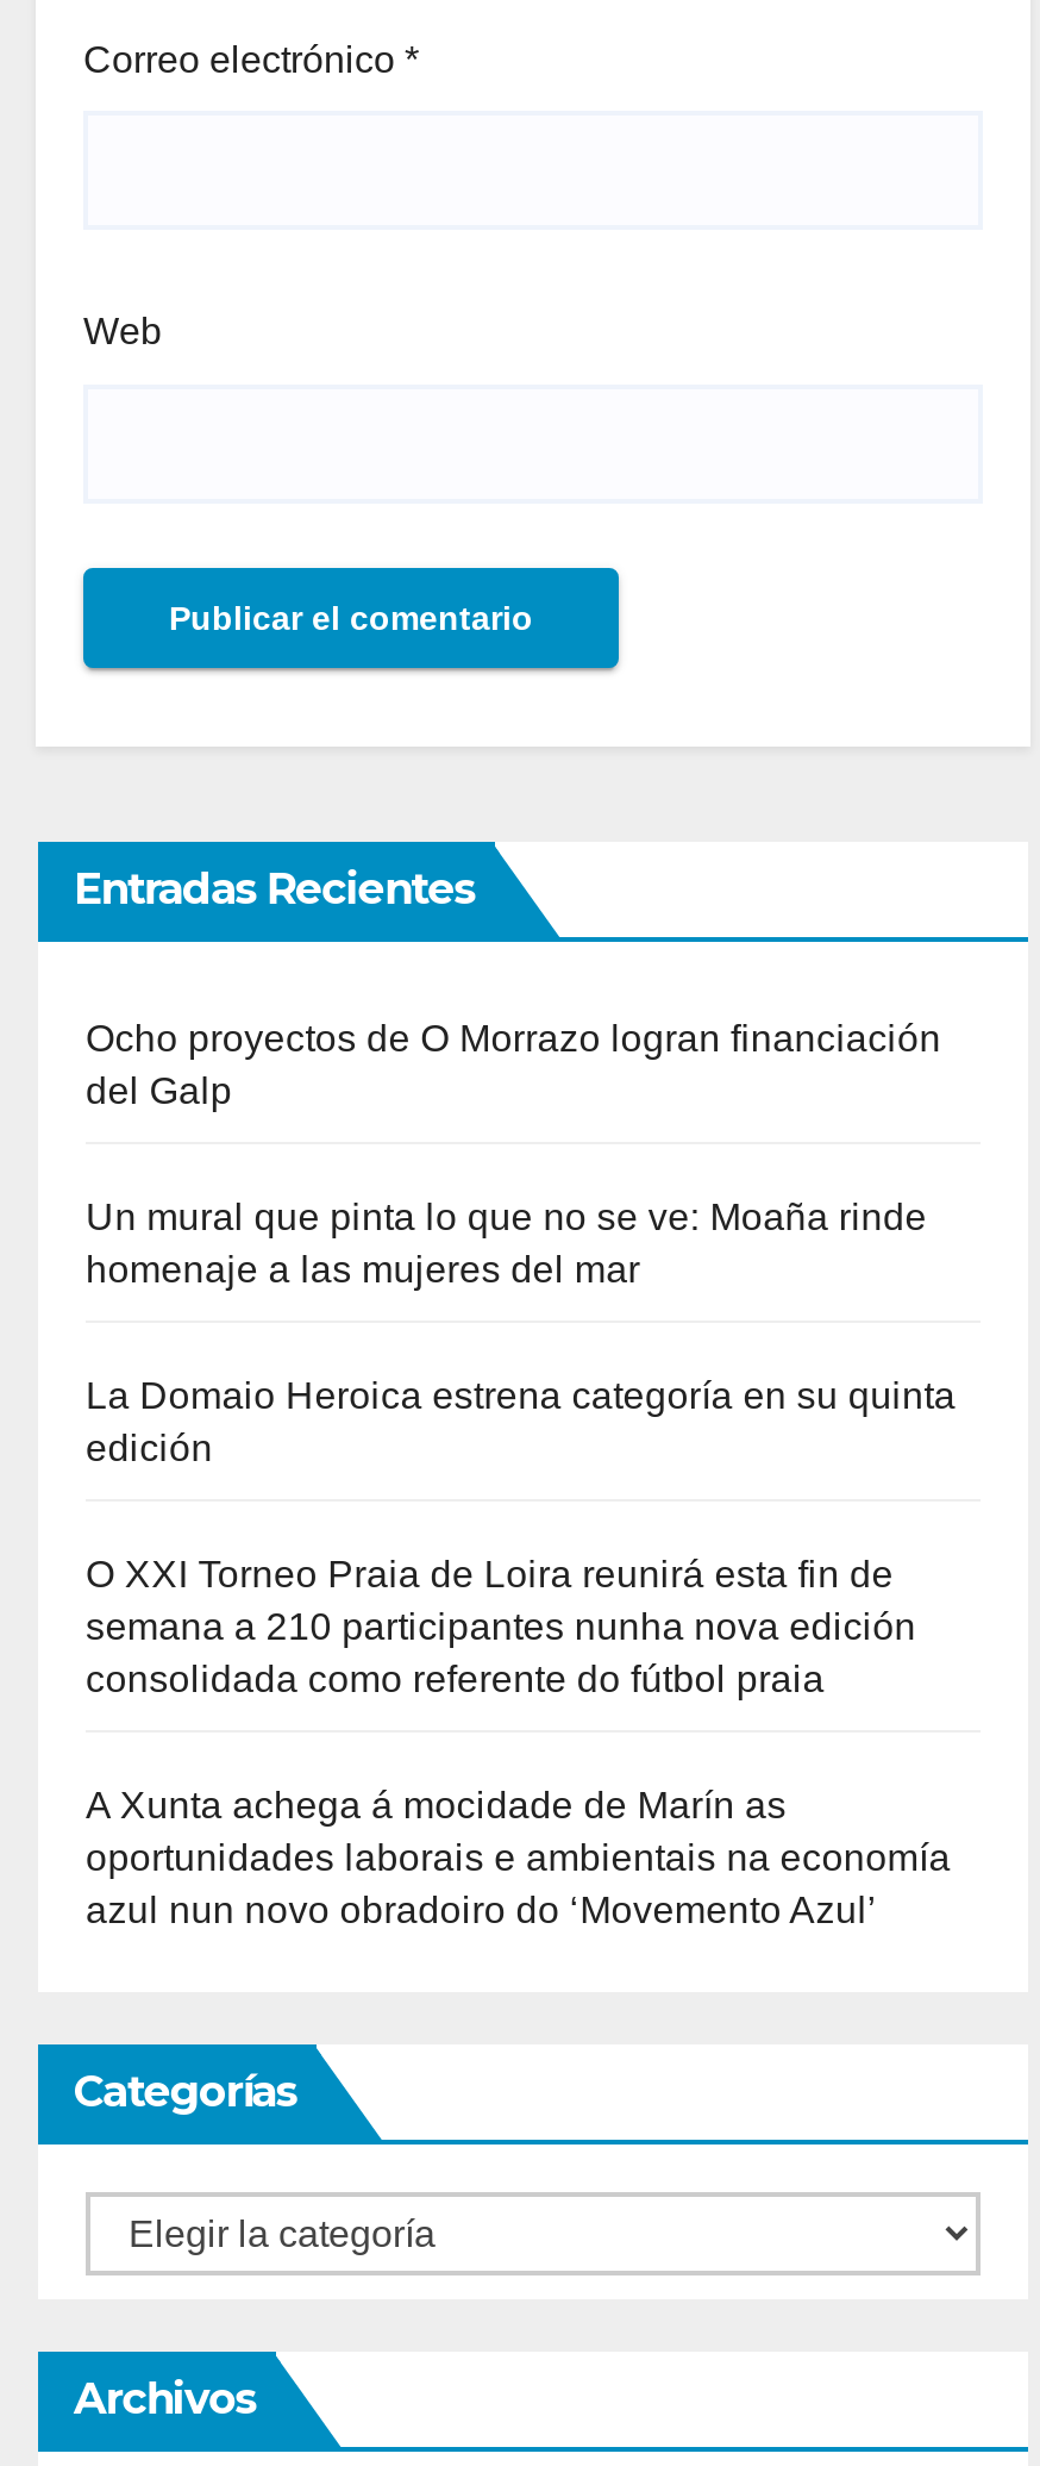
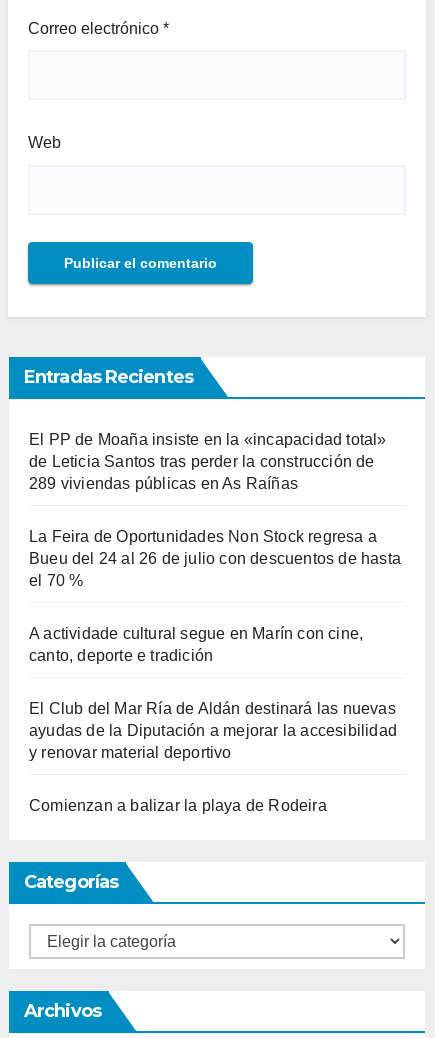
- Ocho proyectos de O Morrazo logran financiación
- del Galp
+ El PP de Moaña insiste en la «incapacidad total»
+ de Leticia Santos tras perder la construcción de
+ 289 viviendas públicas en As Raíñas

- Un mural que pinta lo que no se ve: Moaña rinde
- homenaje a las mujeres del mar
+ La Feira de Oportunidades Non Stock regresa a
+ Bueu del 24 al 26 de julio con descuentos de hasta
+ el 70 %

- La Domaio Heroica estrena categoría en su quinta
- edición
+ A actividade cultural segue en Marín con cine,
+ canto, deporte e tradición

- O XXI Torneo Praia de Loira reunirá esta fin de
- semana a 210 participantes nunha nova edición
- consolidada como referente do fútbol praia
+ El Club del Mar Ría de Aldán destinará las nuevas
+ ayudas de la Diputación a mejorar la accesibilidad
+ y renovar material deportivo

- A Xunta achega á mocidade de Marín as
- oportunidades laborais e ambientais na economía
- azul nun novo obradoiro do ‘Movemento Azul’
+ Comienzan a balizar la playa de Rodeira
